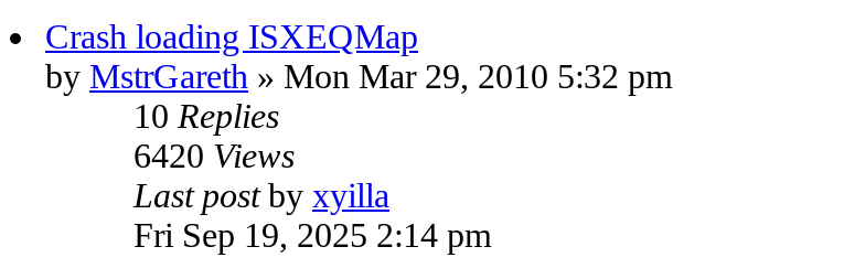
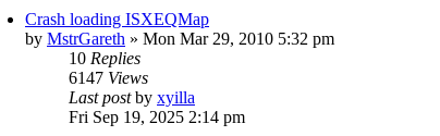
- 6420 Views
+ 6147 Views
